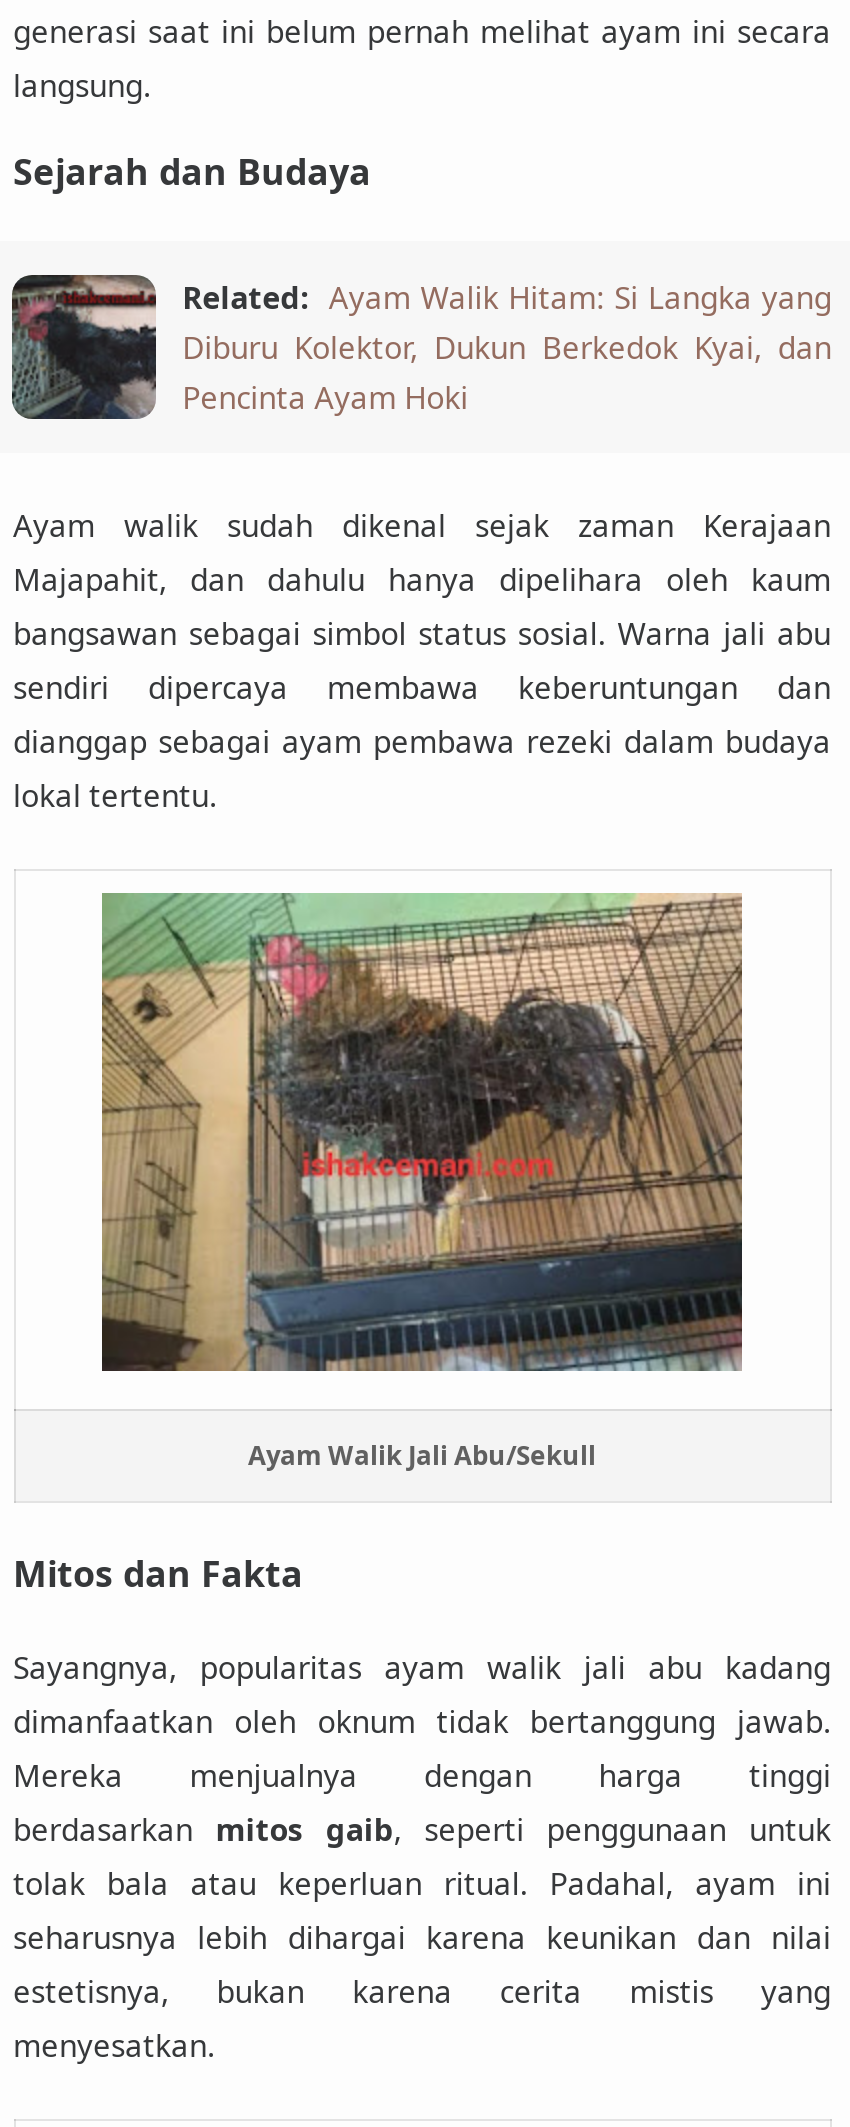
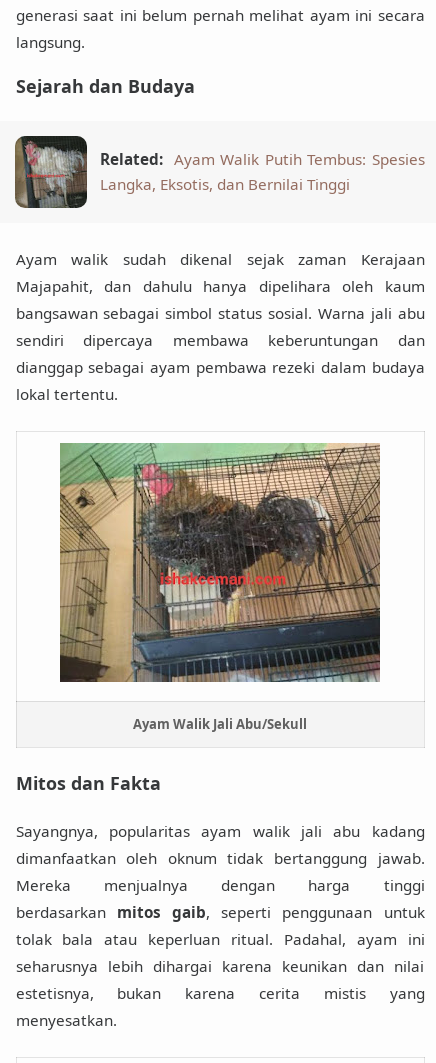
- [image]
- Related: Ayam Walik Hitam: Si Langka yang
- Diburu Kolektor, Dukun Berkedok Kyai, dan
- Pencinta Ayam Hoki
+ [image]
+ Related: Ayam Walik Putih Tembus: Spesies
+ Langka, Eksotis, dan Bernilai Tinggi
